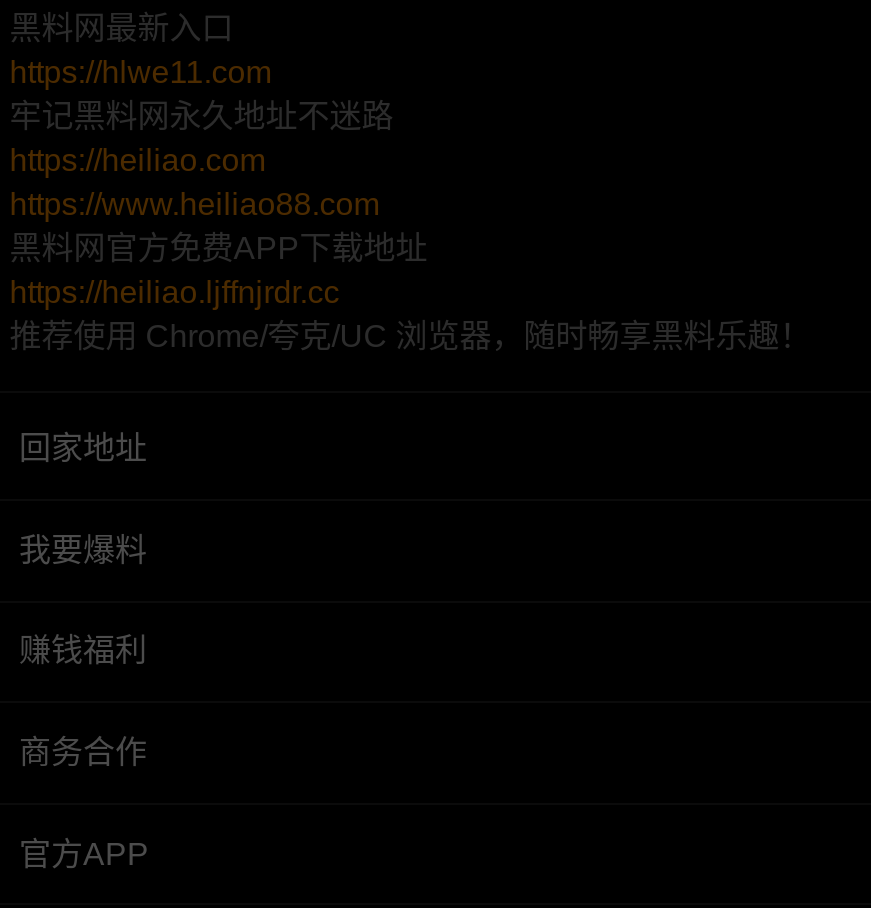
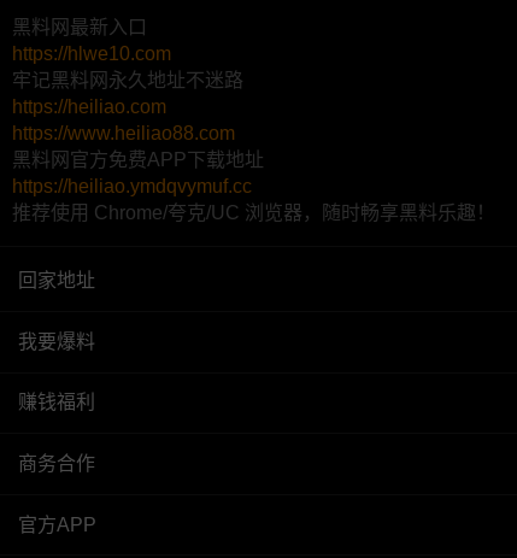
- https://hlwe11.com
+ https://hlwe10.com

- https://heiliao.ljffnjrdr.cc
+ https://heiliao.ymdqvymuf.cc
